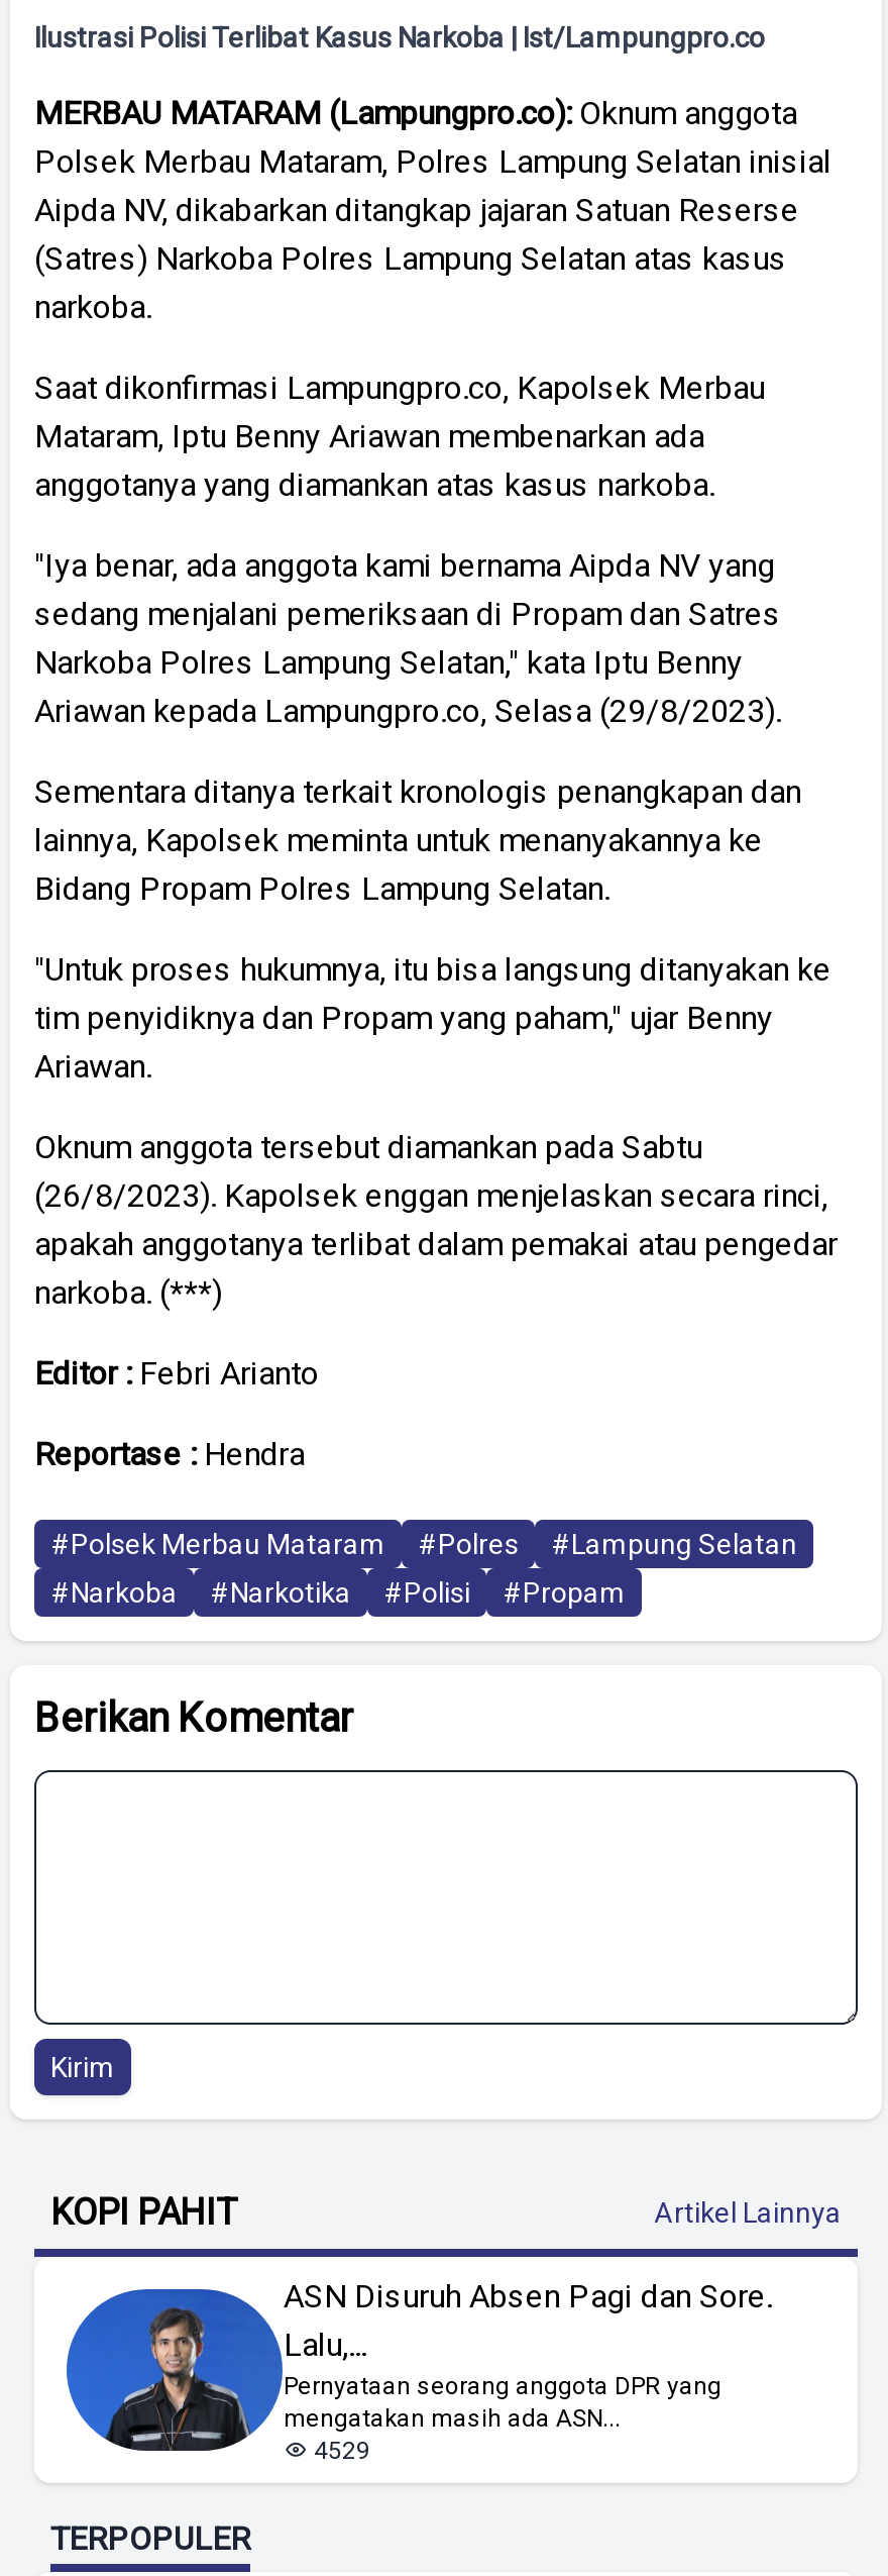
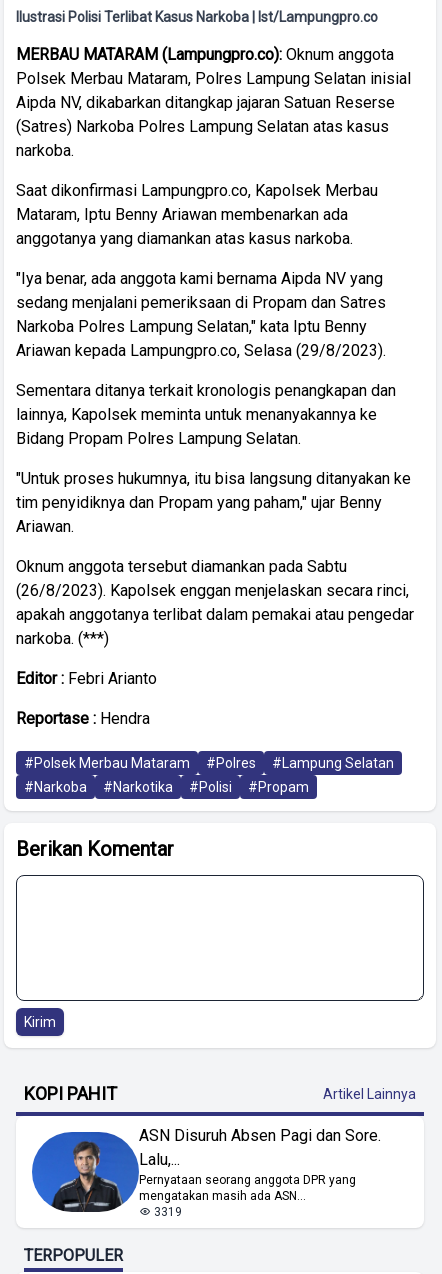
- 4529
+ 3319
